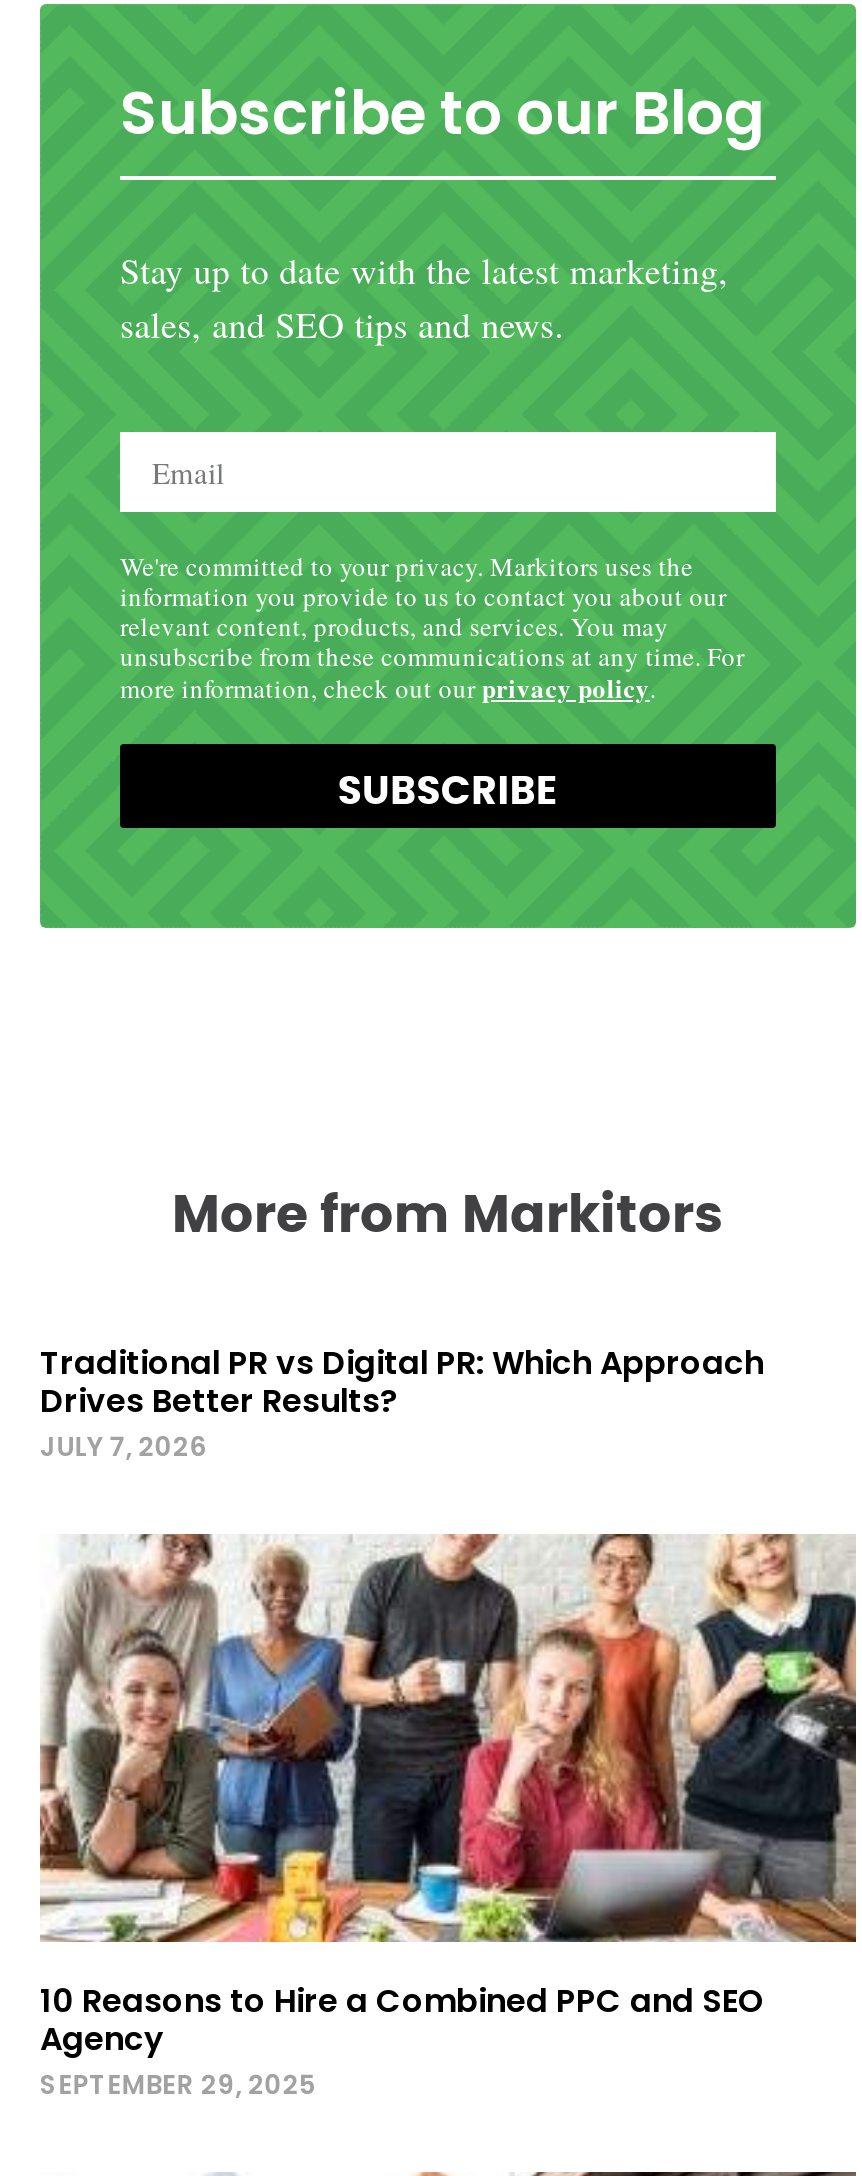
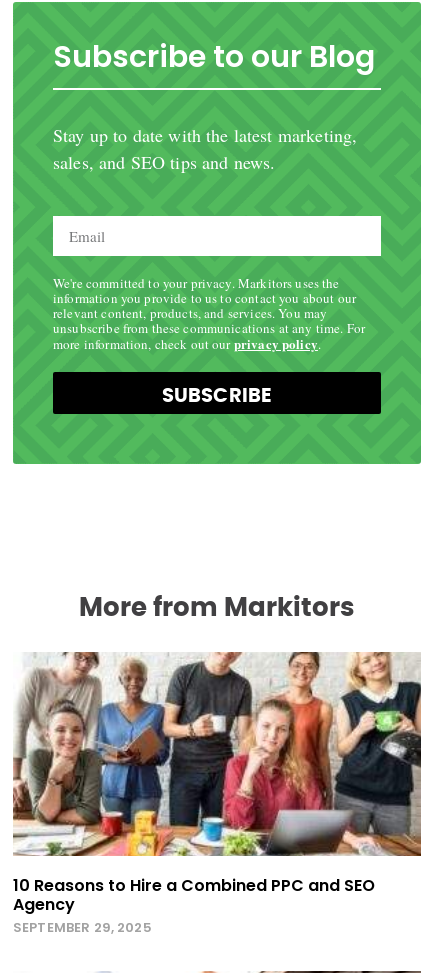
- Traditional PR vs Digital PR: Which Approach
- Drives Better Results?
- JULY 7, 2026
